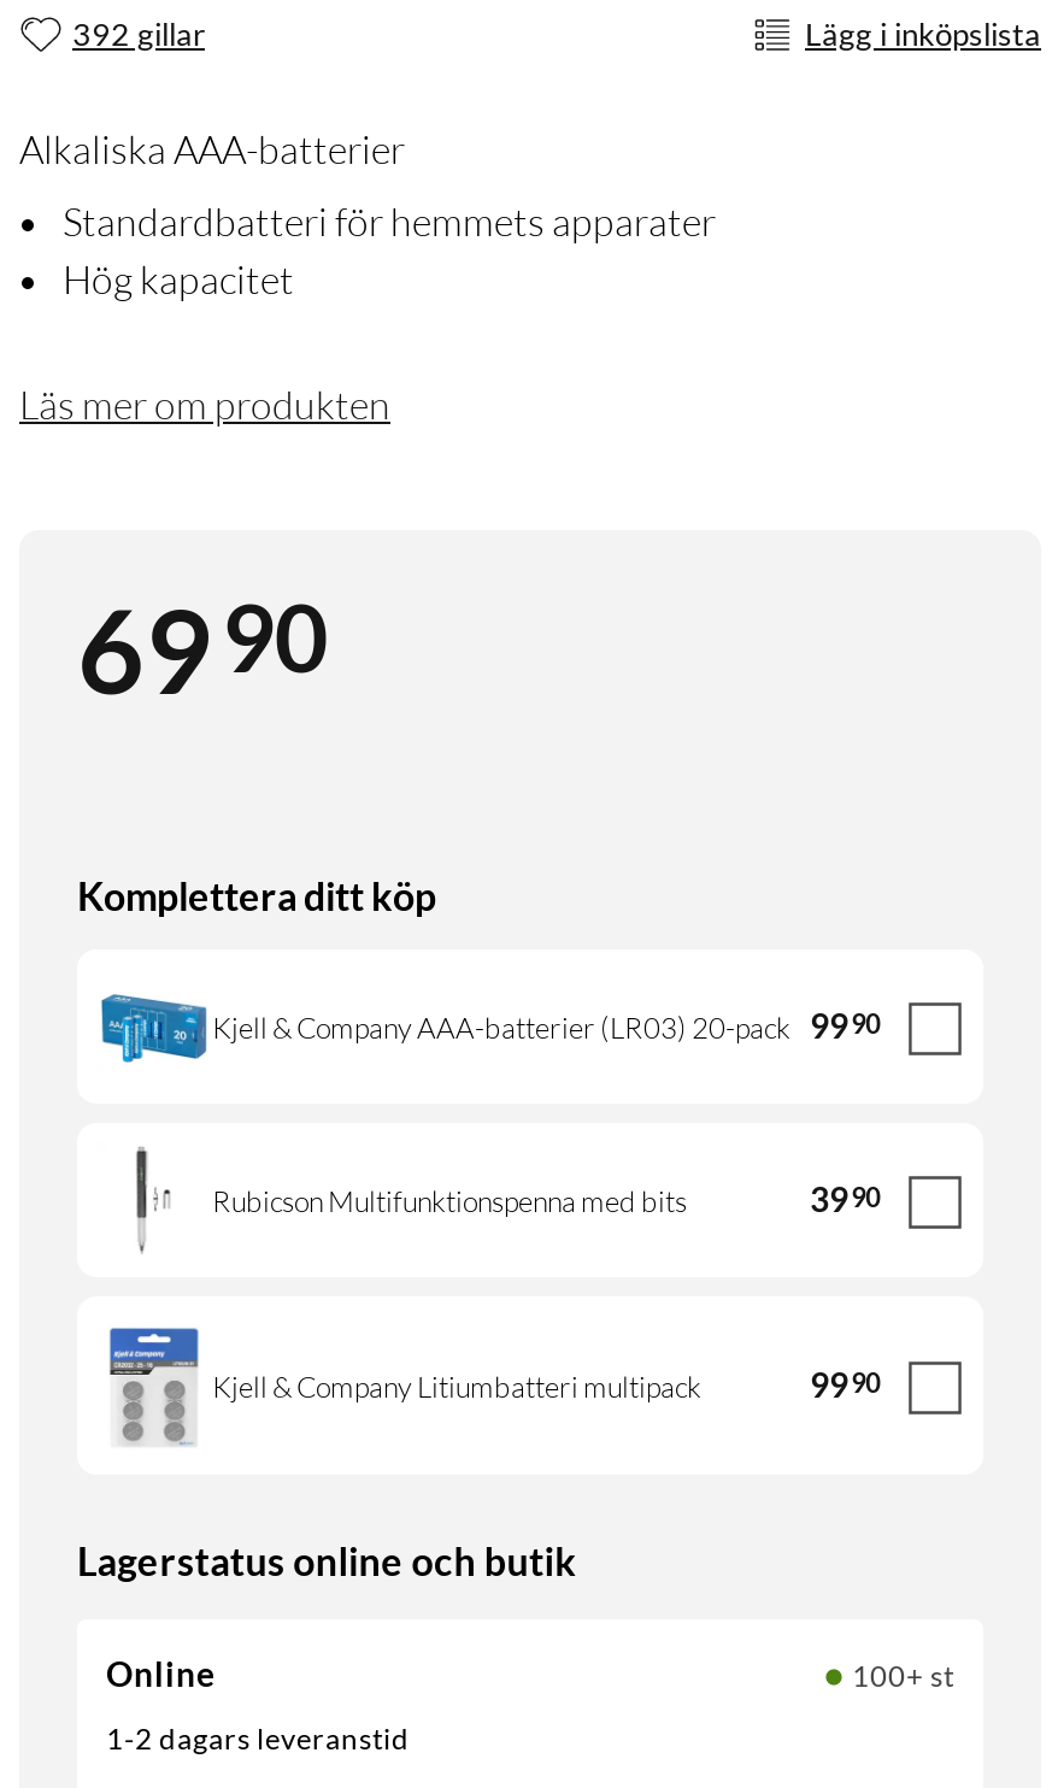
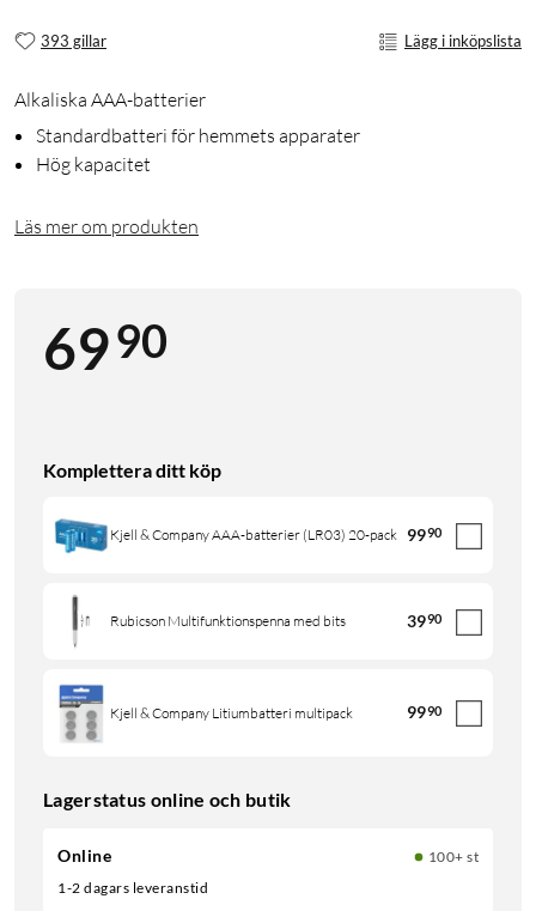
- 392 gillar
+ 393 gillar
